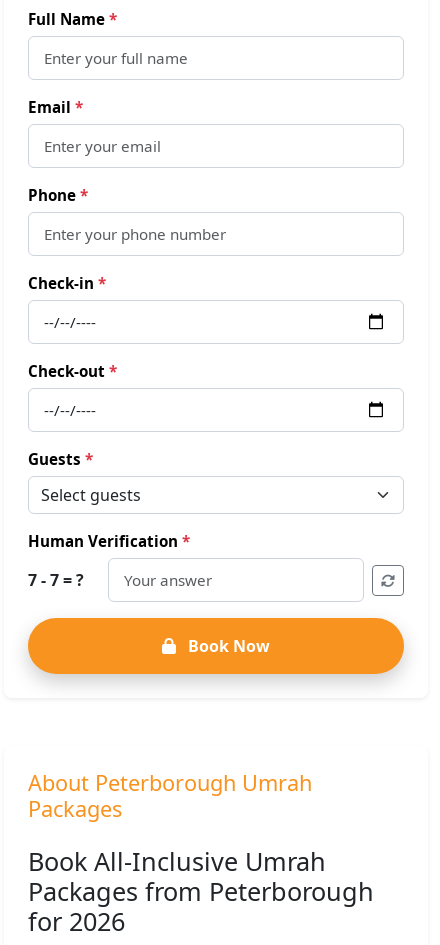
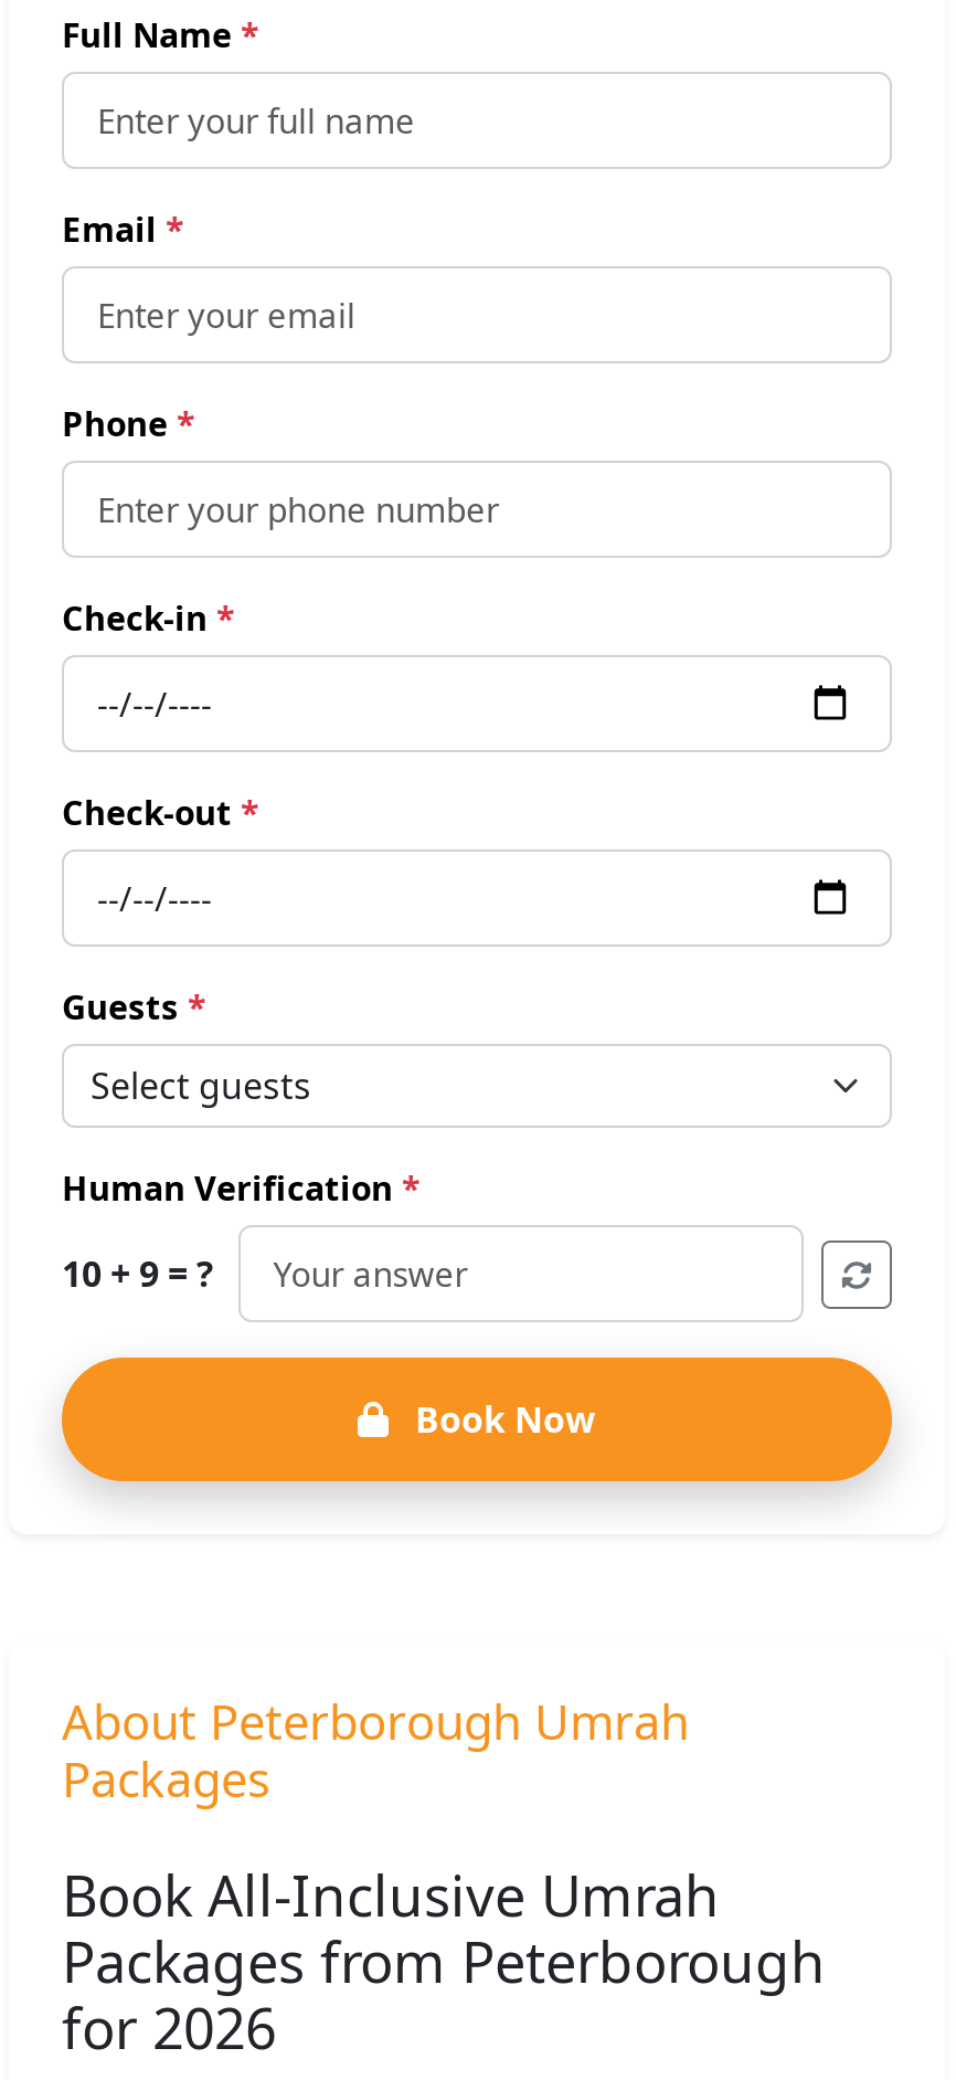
- 7 - 7 = ?
+ 10 + 9 = ?
